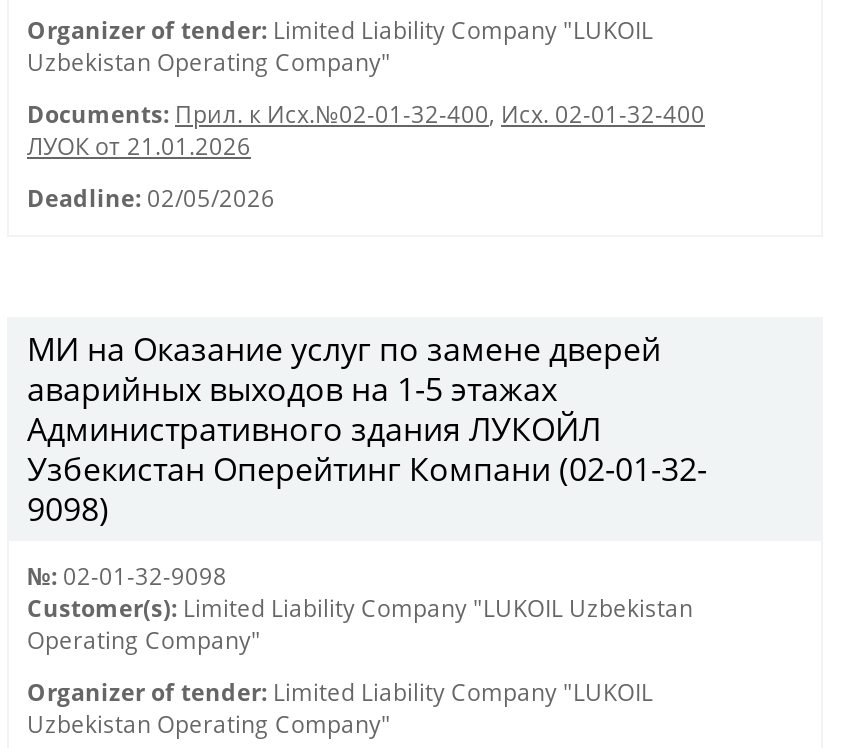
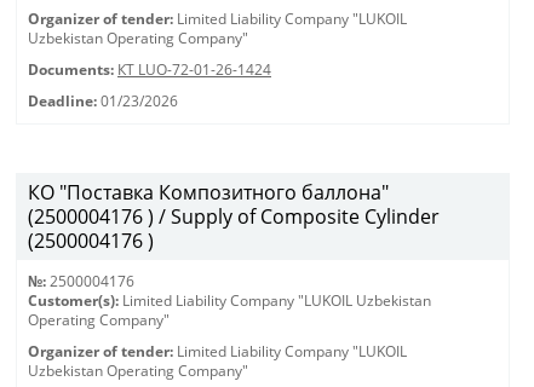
- Documents: Прил. к Исх.№02-01-32-400, Исх. 02-01-32-400
- ЛУОК от 21.01.2026
+ Documents: КТ LUO-72-01-26-1424

- Deadline: 02/05/2026
+ Deadline: 01/23/2026

- МИ на Оказание услуг по замене дверей
- аварийных выходов на 1-5 этажах
- Административного здания ЛУКОЙЛ
- Узбекистан Оперейтинг Компани (02-01-32-
- 9098)
+ КО "Поставка Композитного баллона"
+ (2500004176 ) / Supply of Composite Cylinder
+ (2500004176 )

- №: 02-01-32-9098
+ №: 2500004176
